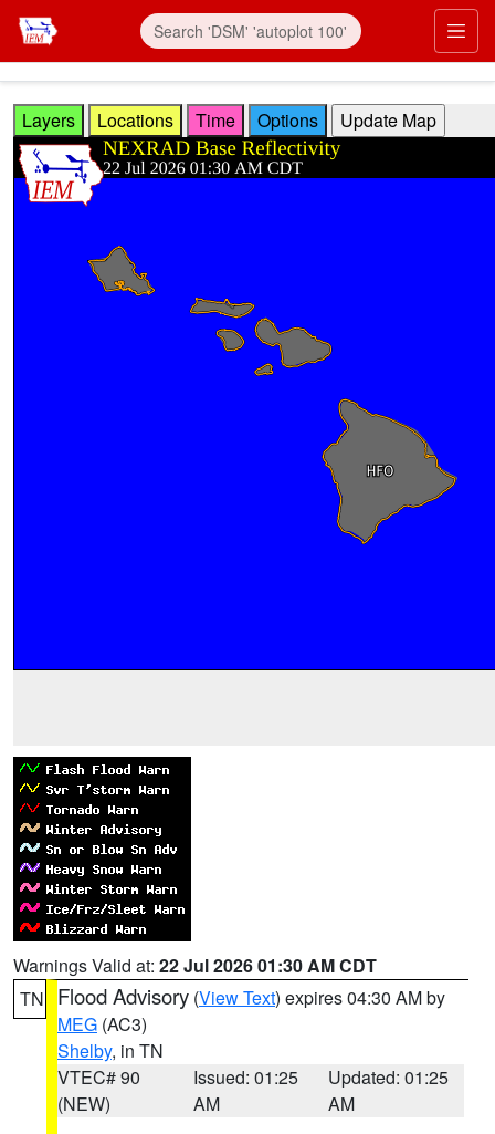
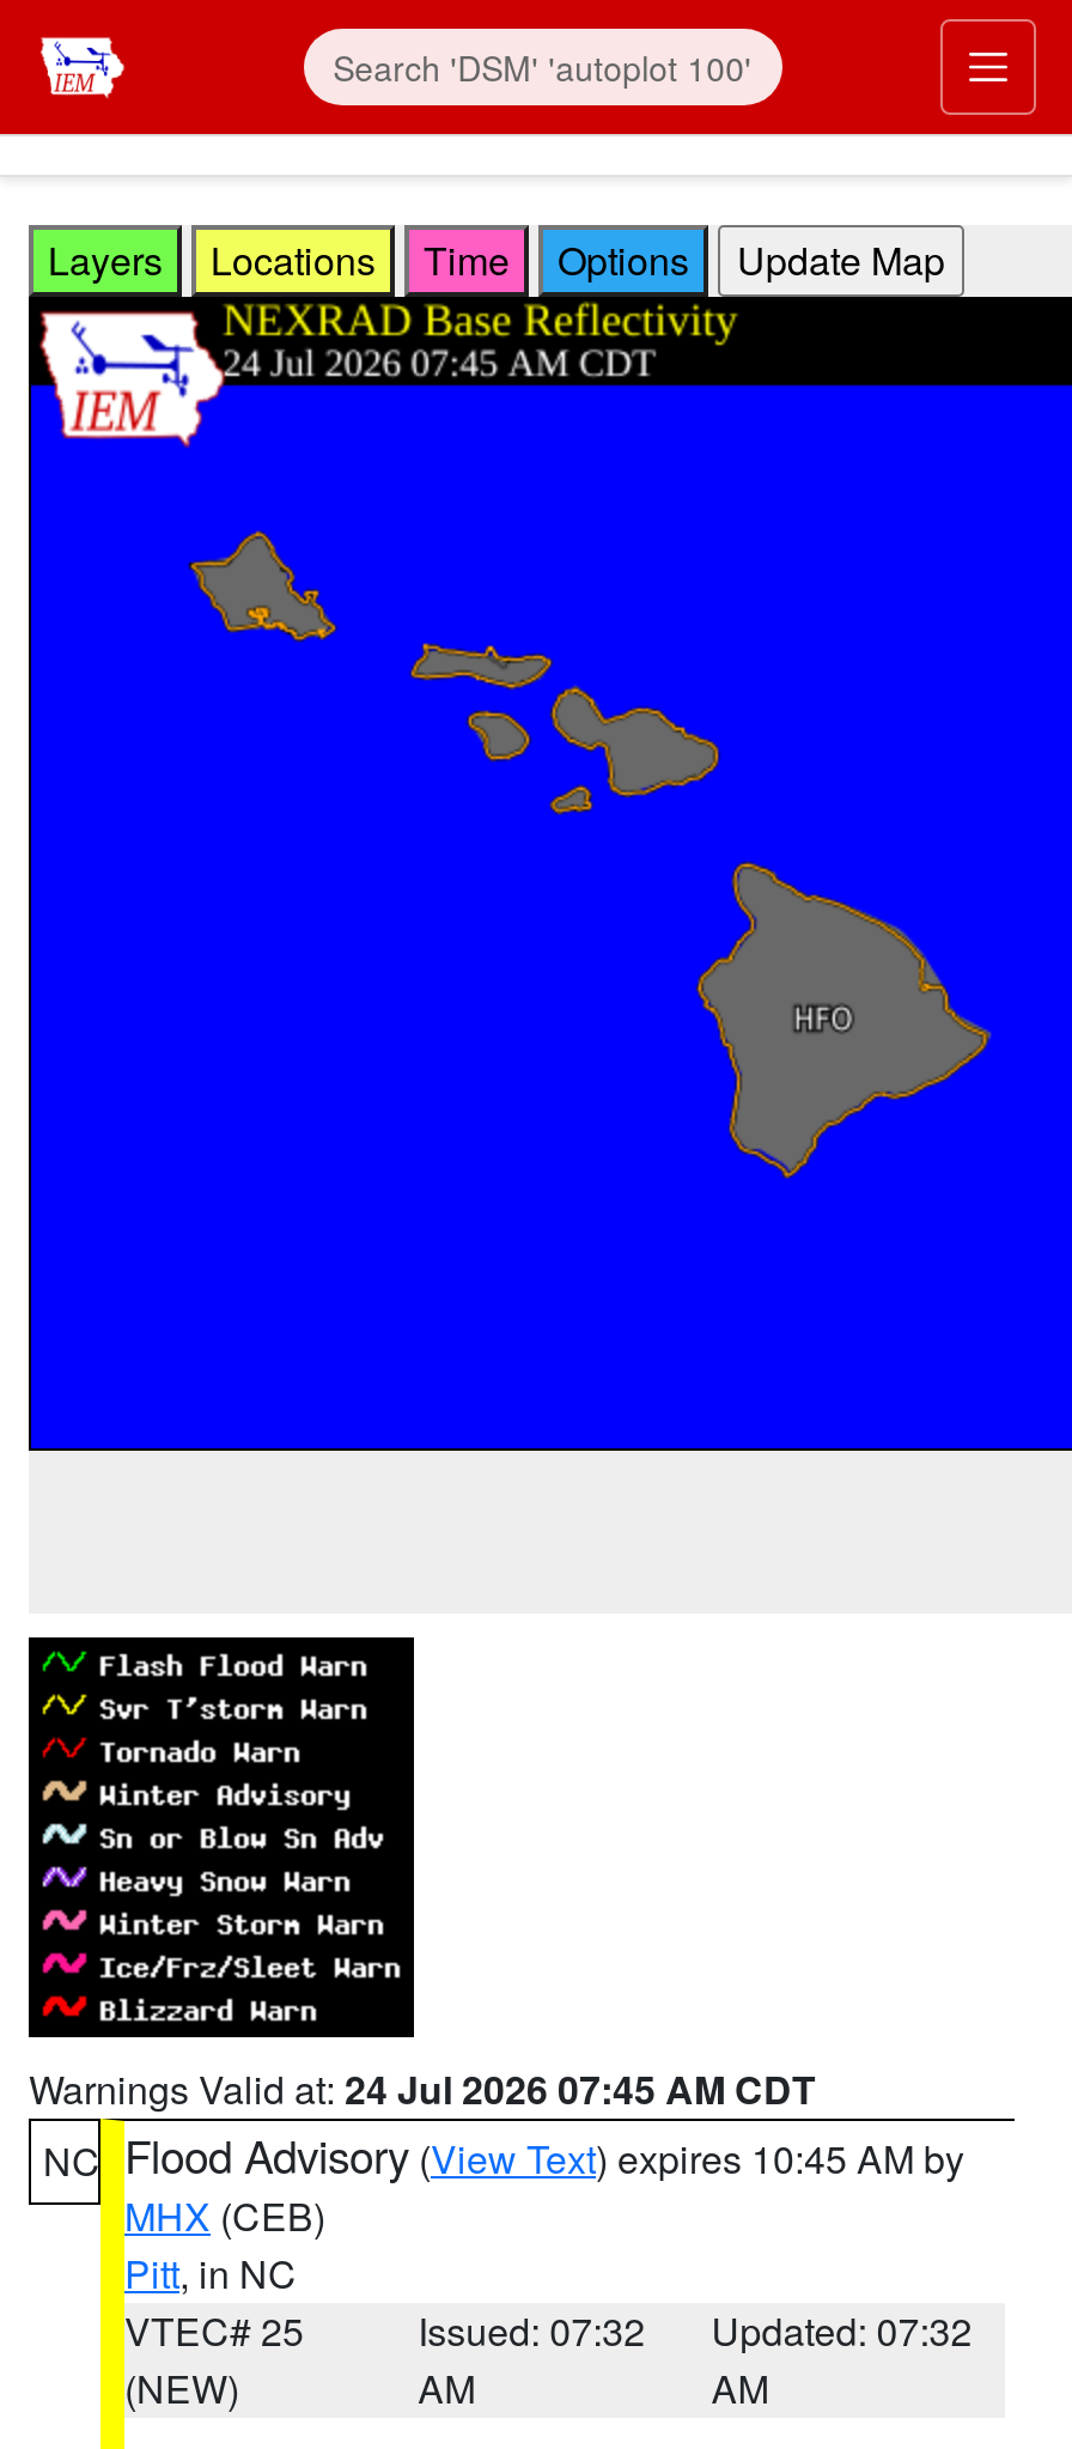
- Warnings Valid at: 22 Jul 2026 01:30 AM CDT
- TN Flood Advisory (View Text) expires 04:30 AM by
- MEG (AC3)
- Shelby, in TN
- VTEC# 90
+ Warnings Valid at: 24 Jul 2026 07:45 AM CDT
+ NC Flood Advisory (View Text) expires 10:45 AM by
+ MHX (CEB)
+ Pitt, in NC
+ VTEC# 25

- Issued: 01:25
+ Issued: 07:32

- Updated: 01:25
+ Updated: 07:32
